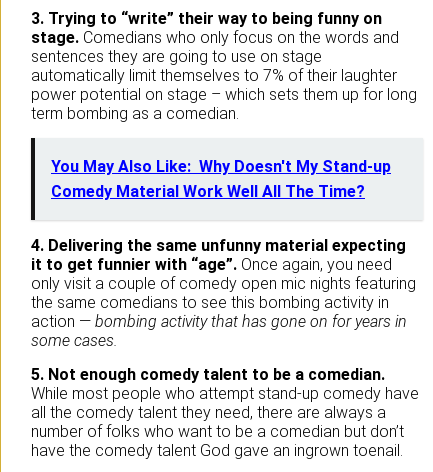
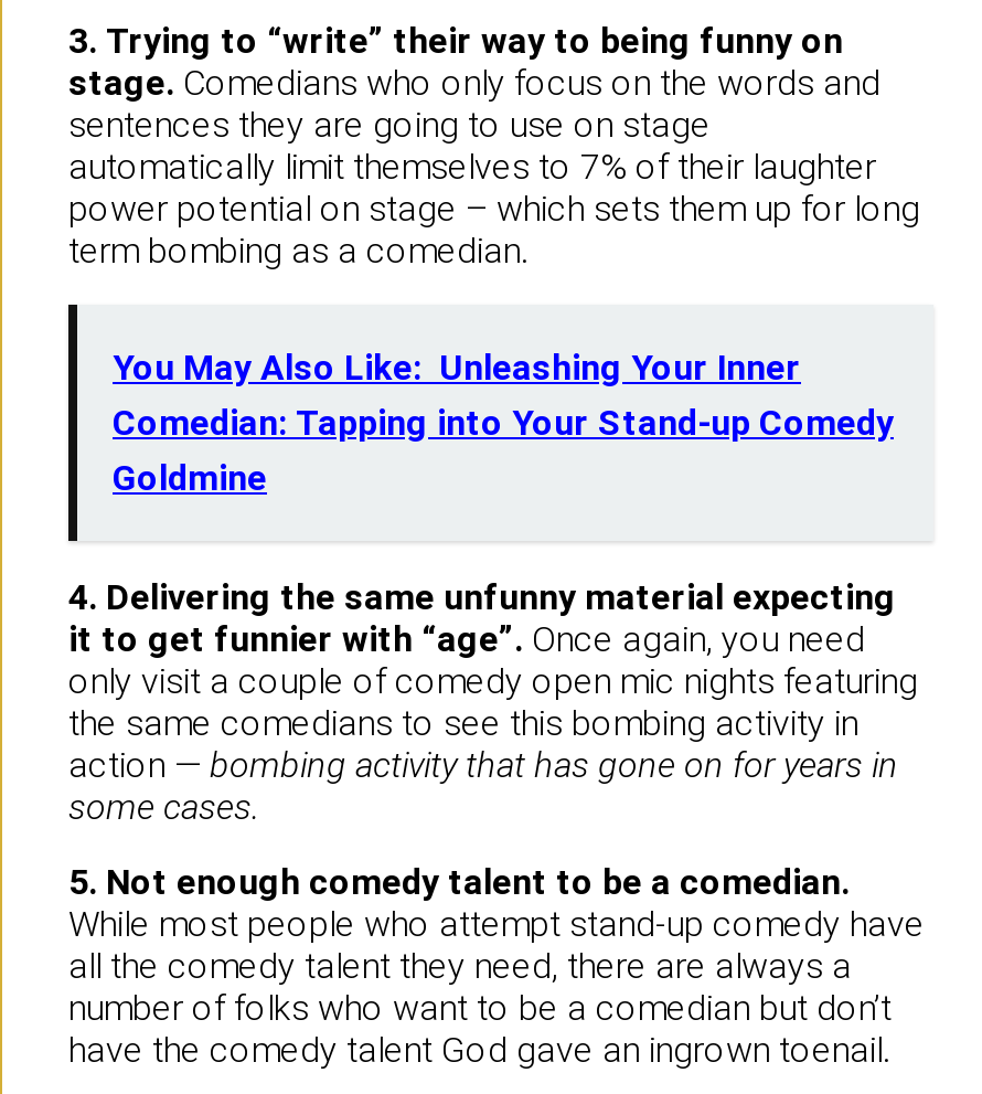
- You May Also Like: Why Doesn't My Stand-up
- Comedy Material Work Well All The Time?
+ You May Also Like: Unleashing Your Inner
+ Comedian: Tapping into Your Stand-up Comedy
+ Goldmine
